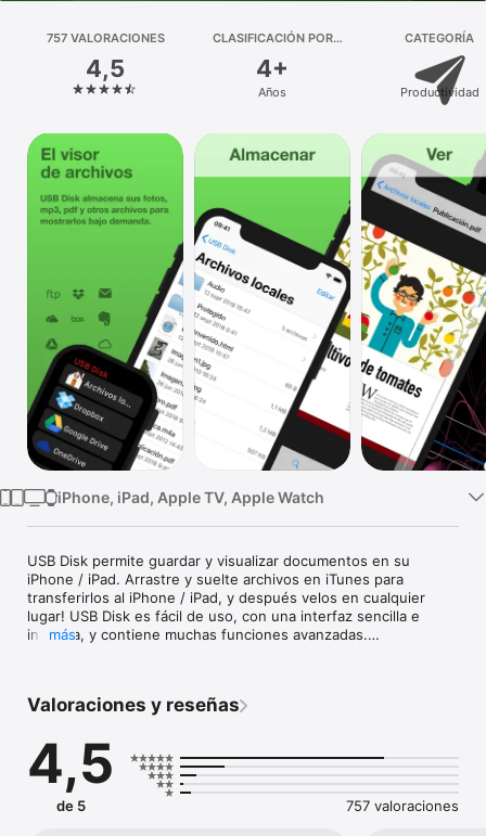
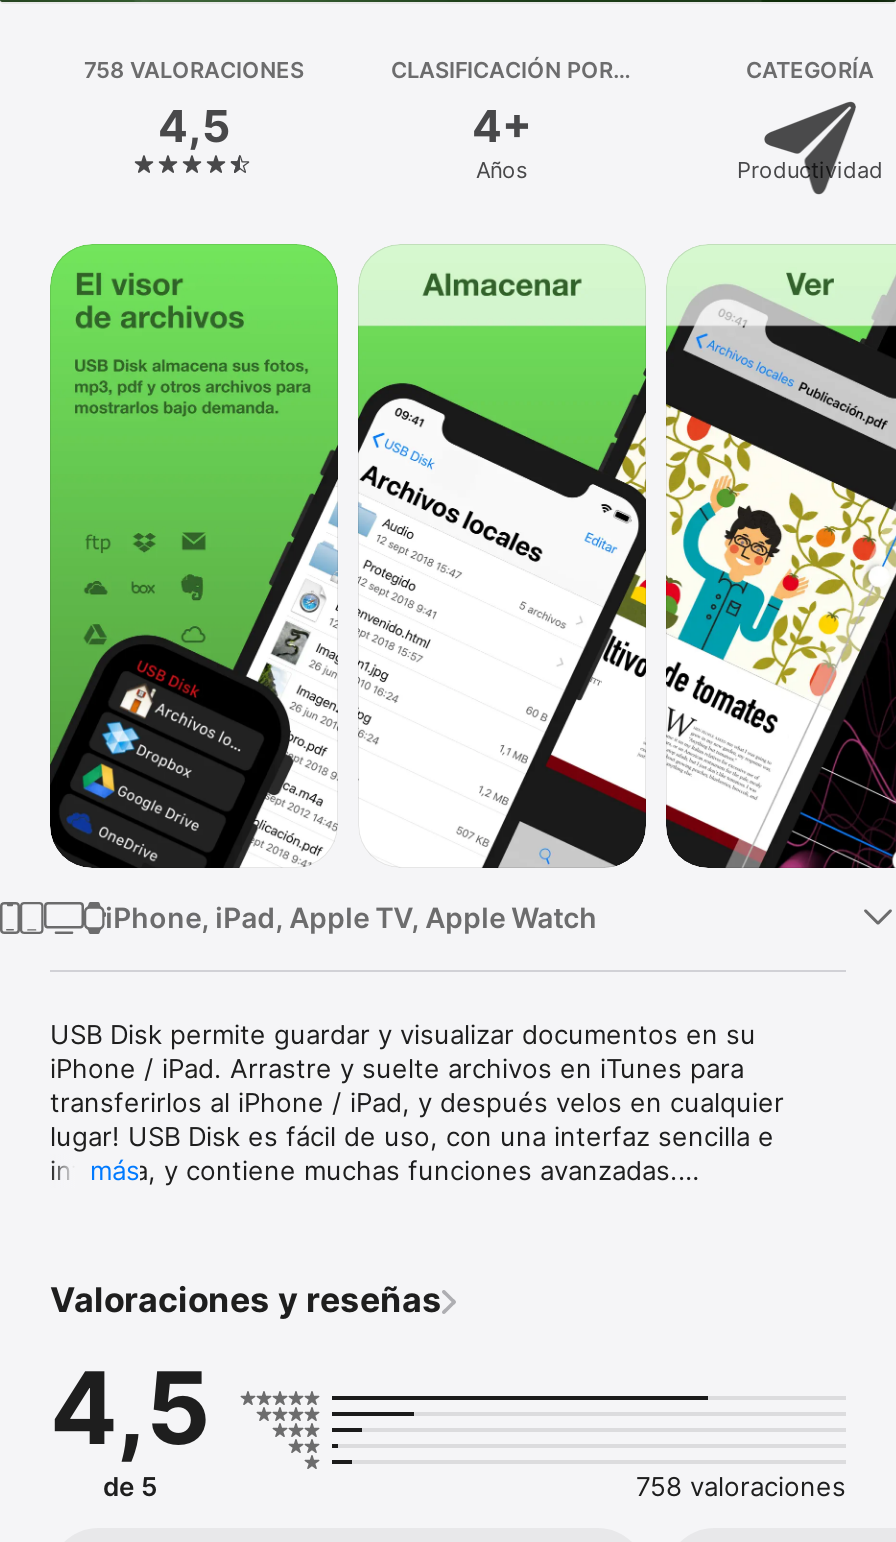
- 757 VALORACIONES
+ 758 VALORACIONES

- 757 valoraciones
+ 758 valoraciones
